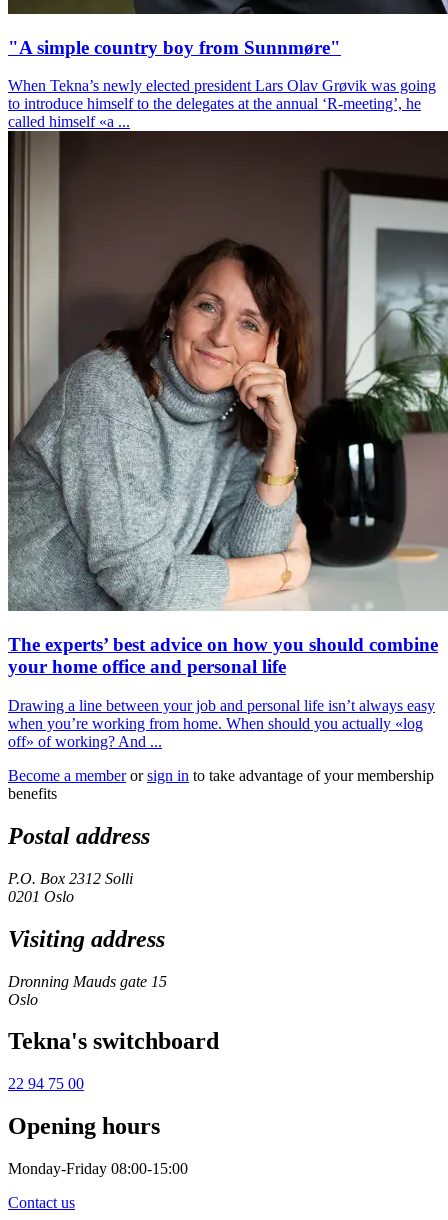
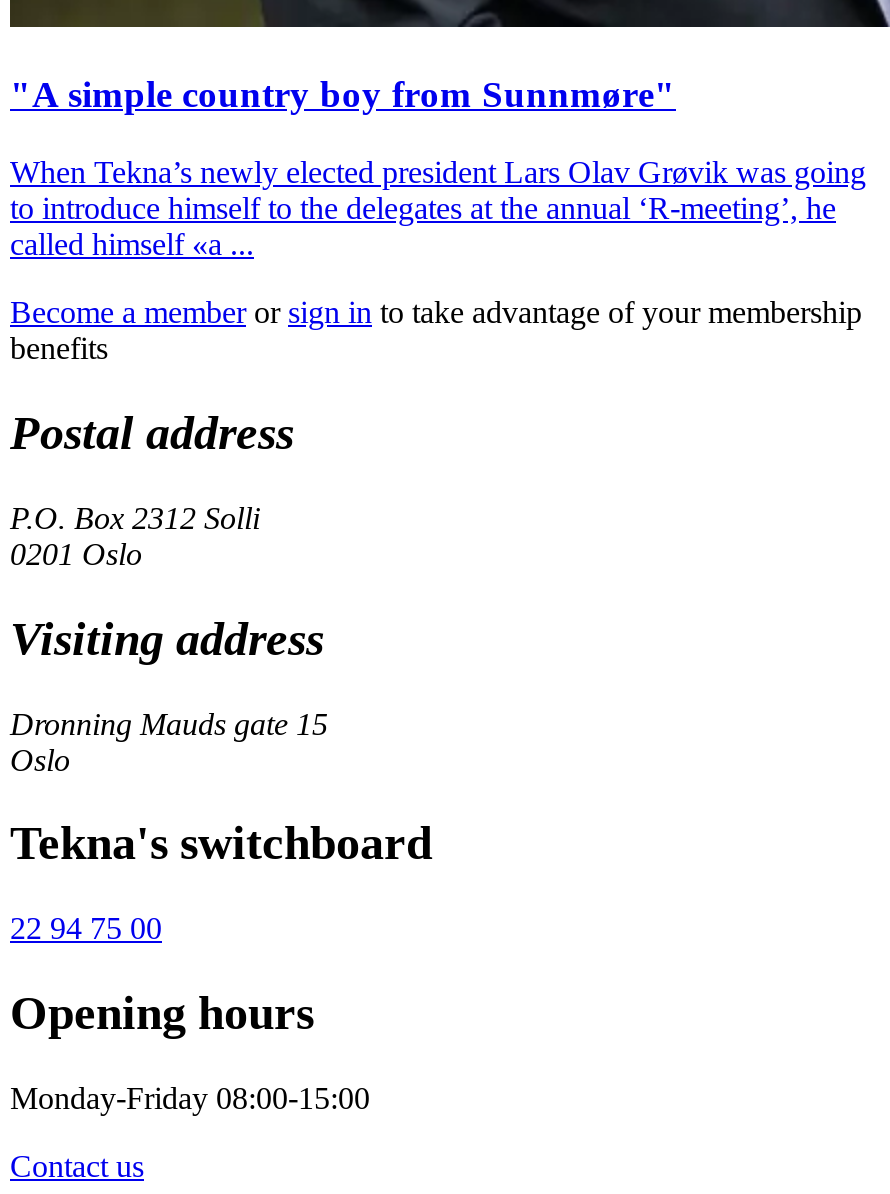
- [image]
- The experts’ best advice on how you should combine
- your home office and personal life
- Drawing a line between your job and personal life isn’t always easy
- when you’re working from home. When should you actually «log
- off» of working? And ...
